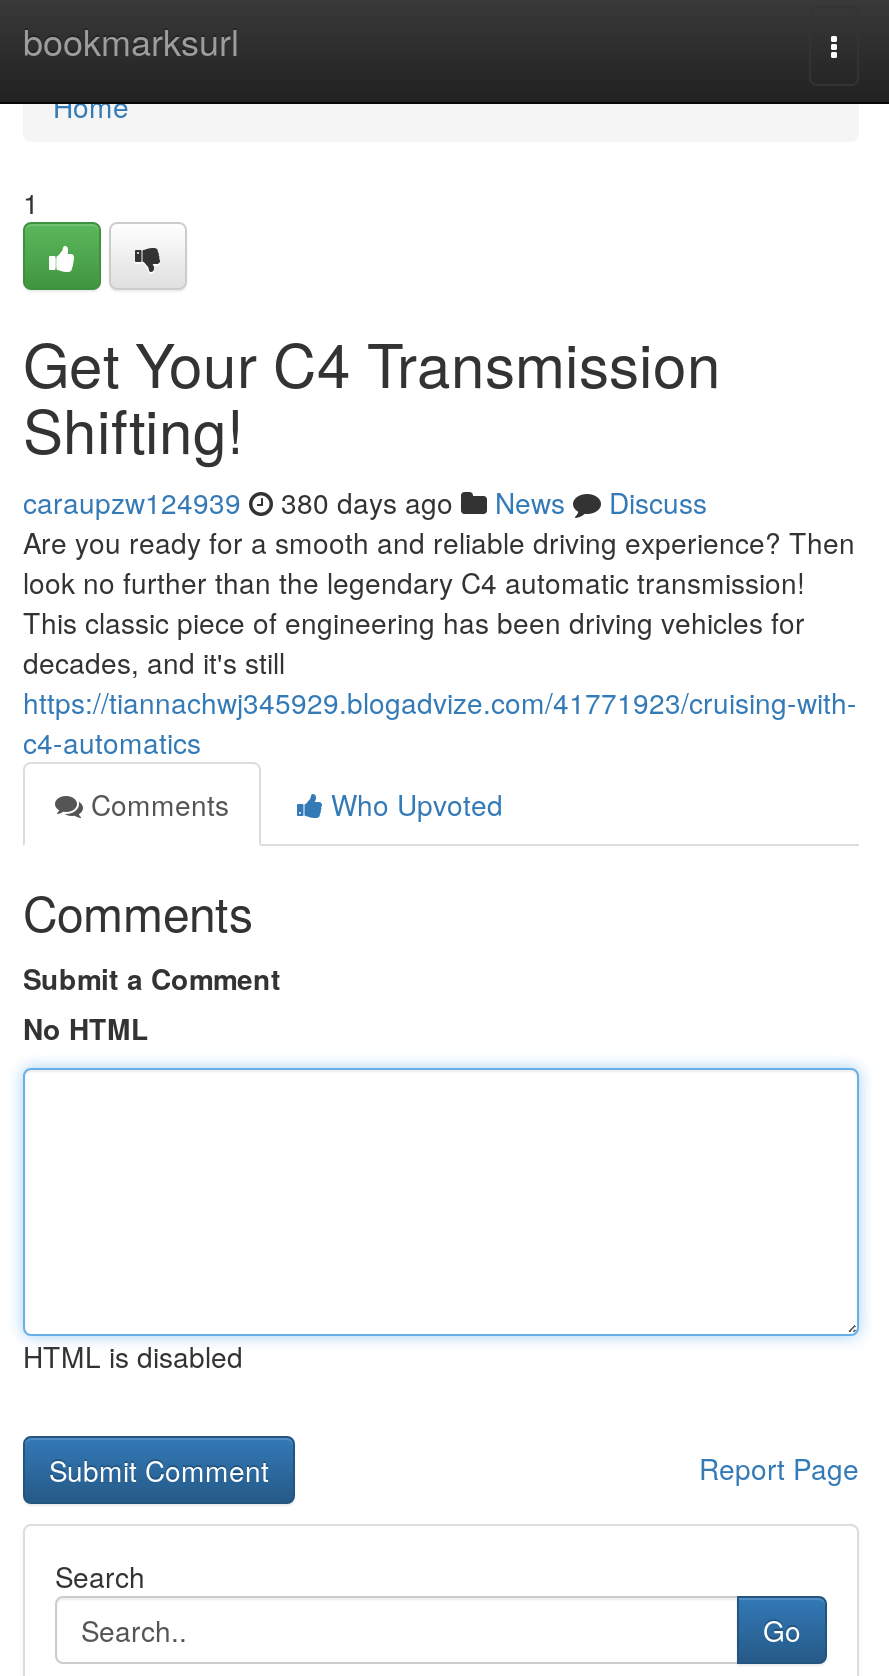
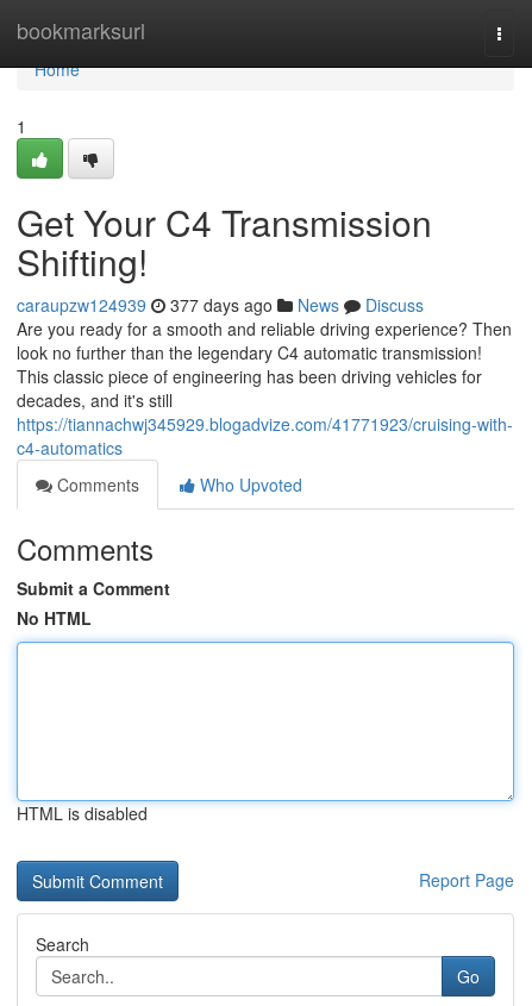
- caraupzw124939 380 days ago News Discuss
+ caraupzw124939 377 days ago News Discuss
